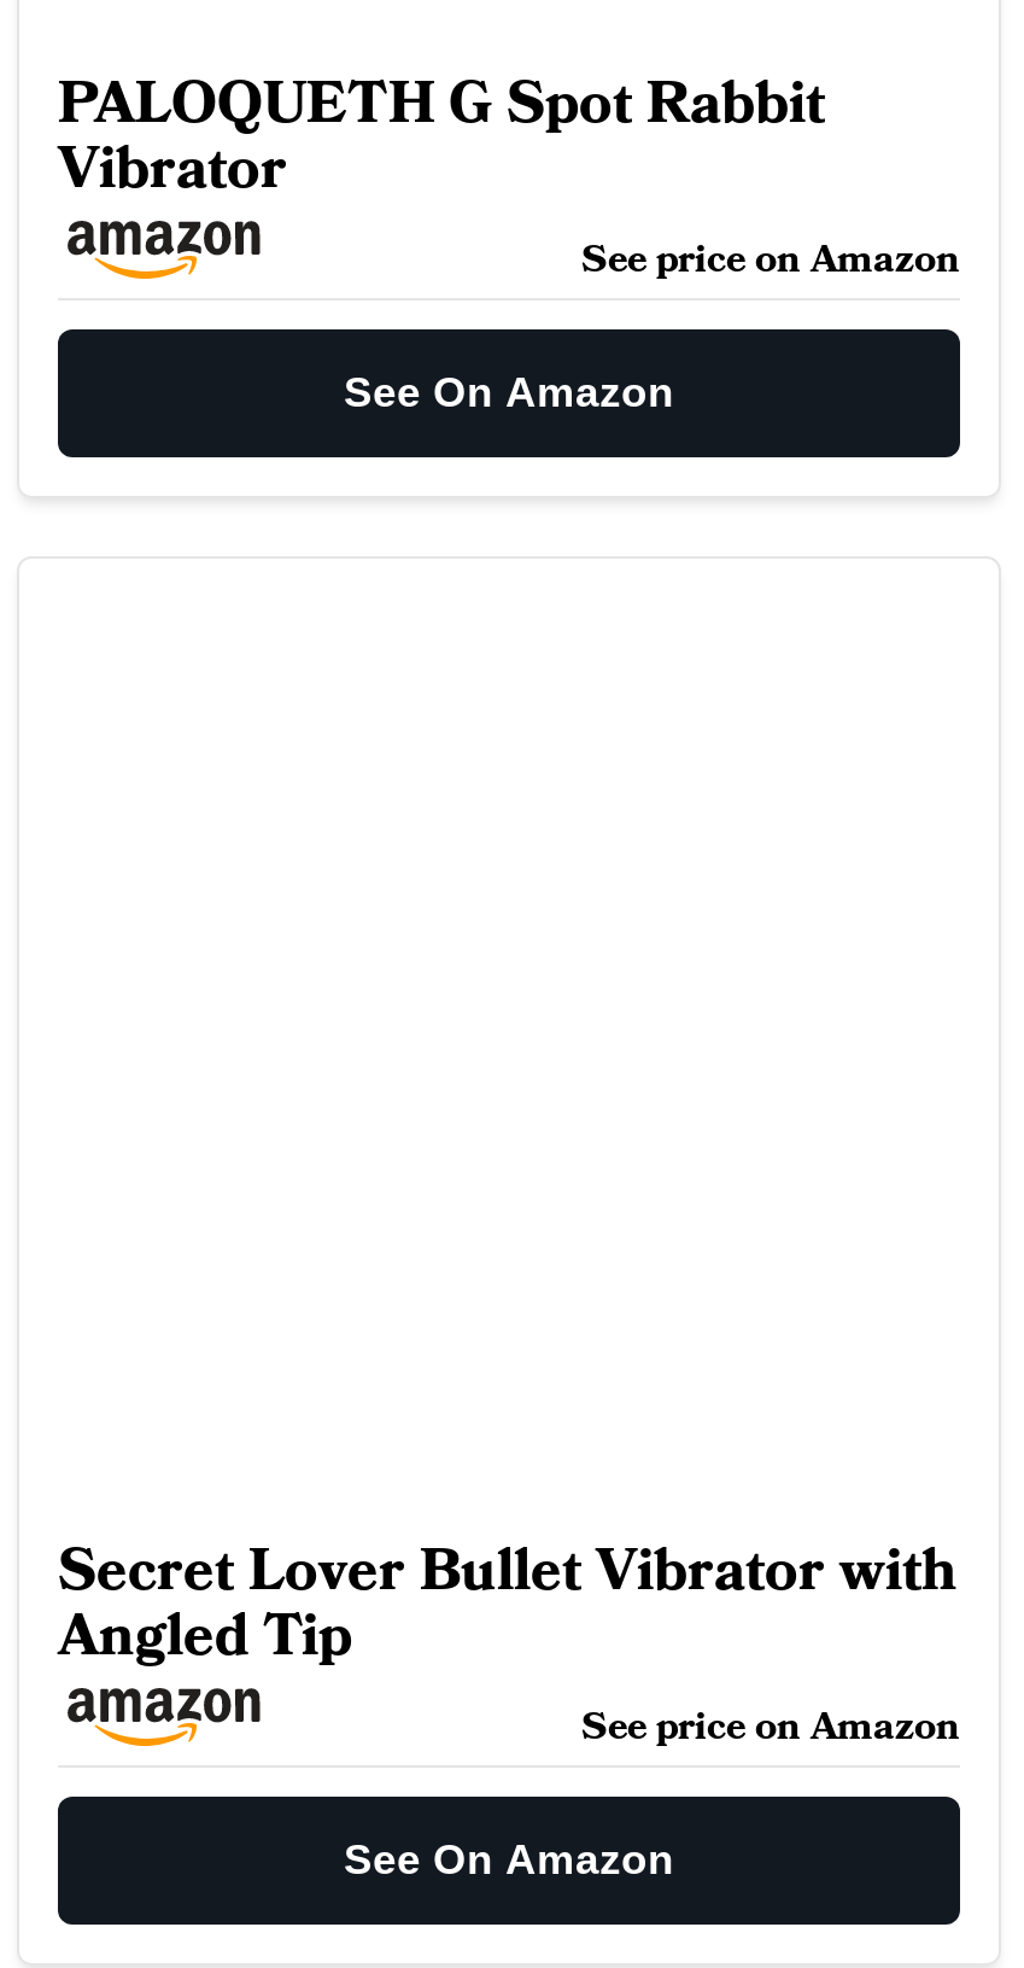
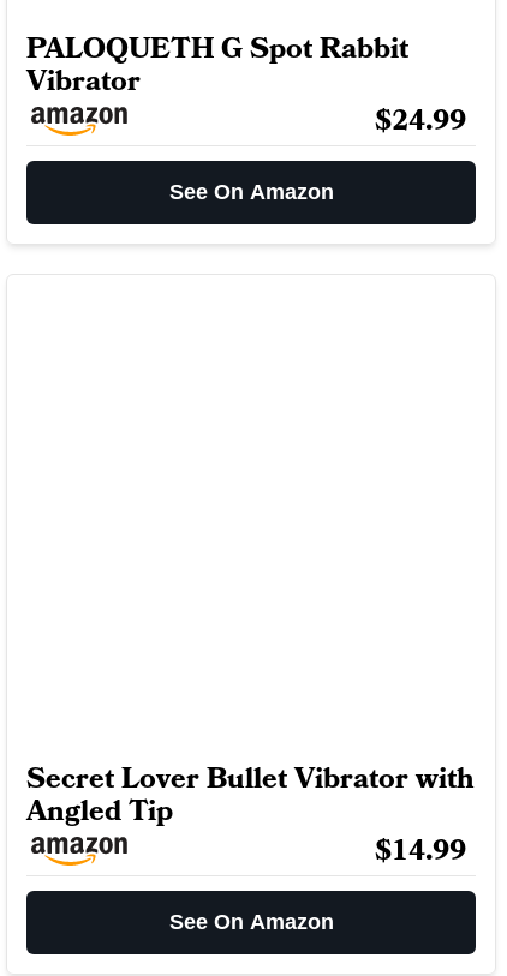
- See price on Amazon
+ $24.99

- See price on Amazon
+ $14.99
